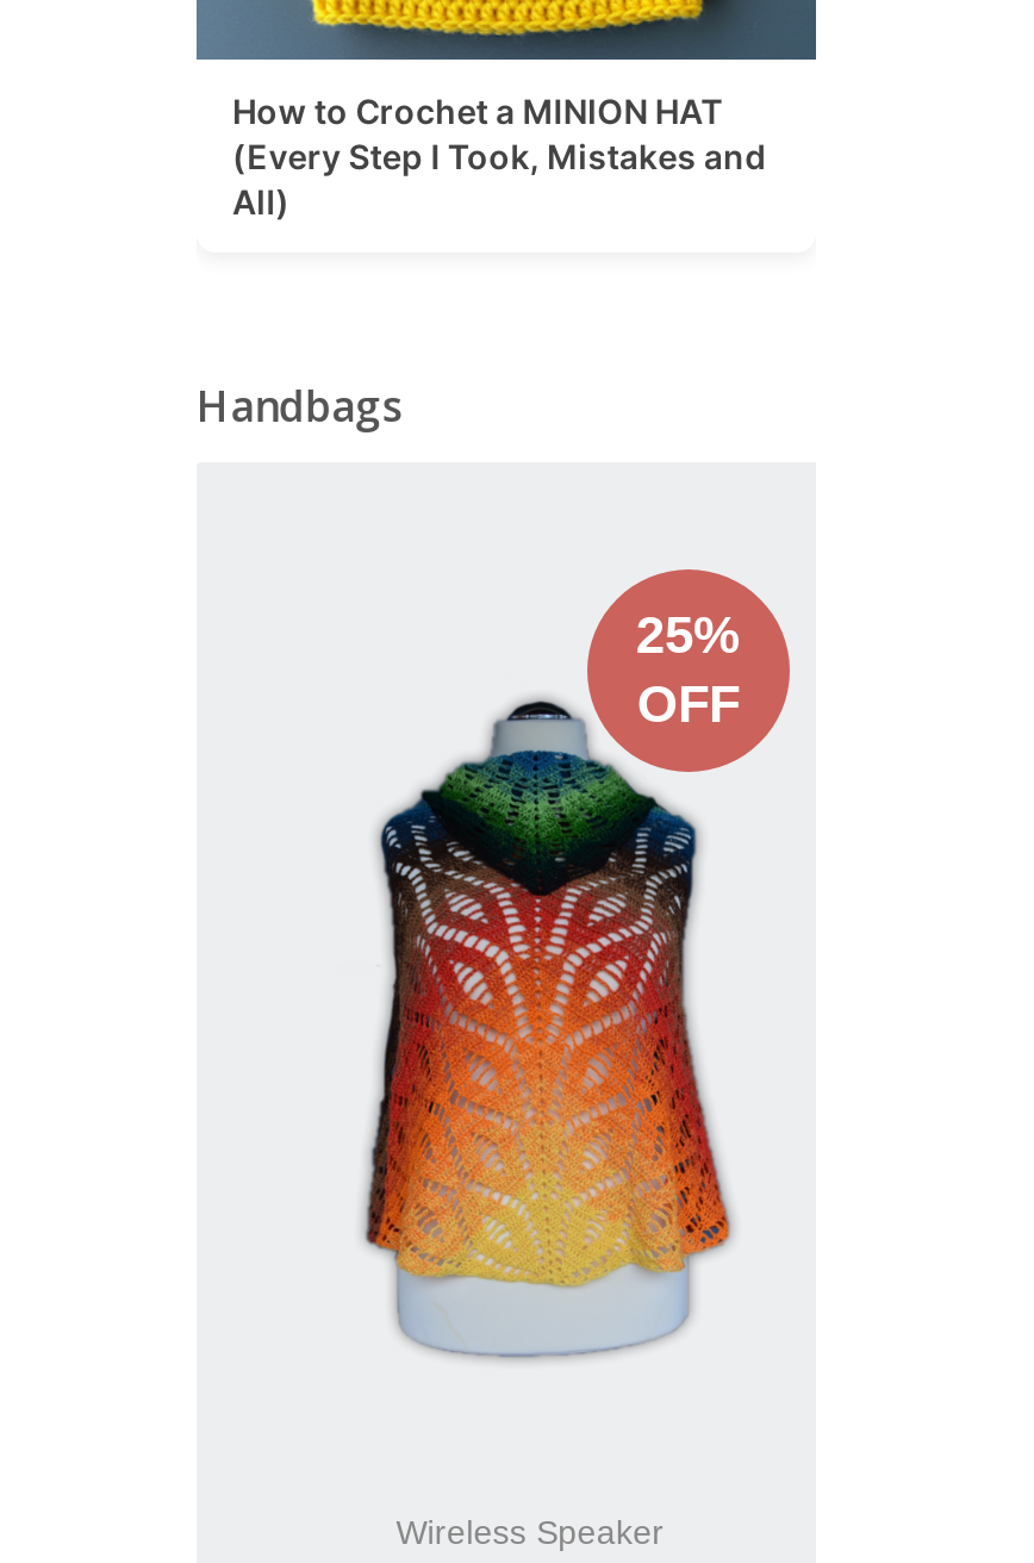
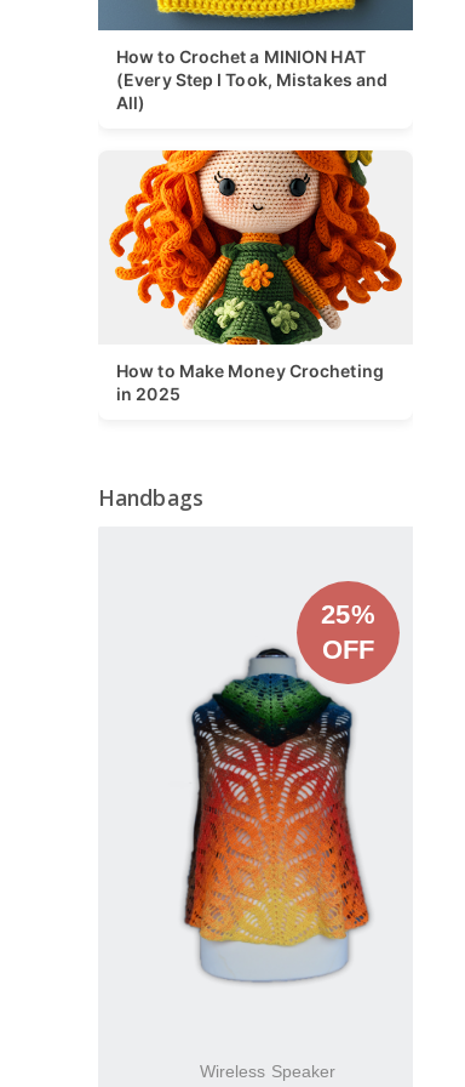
+ [image]
+ How to Make Money Crocheting
+ in 2025
